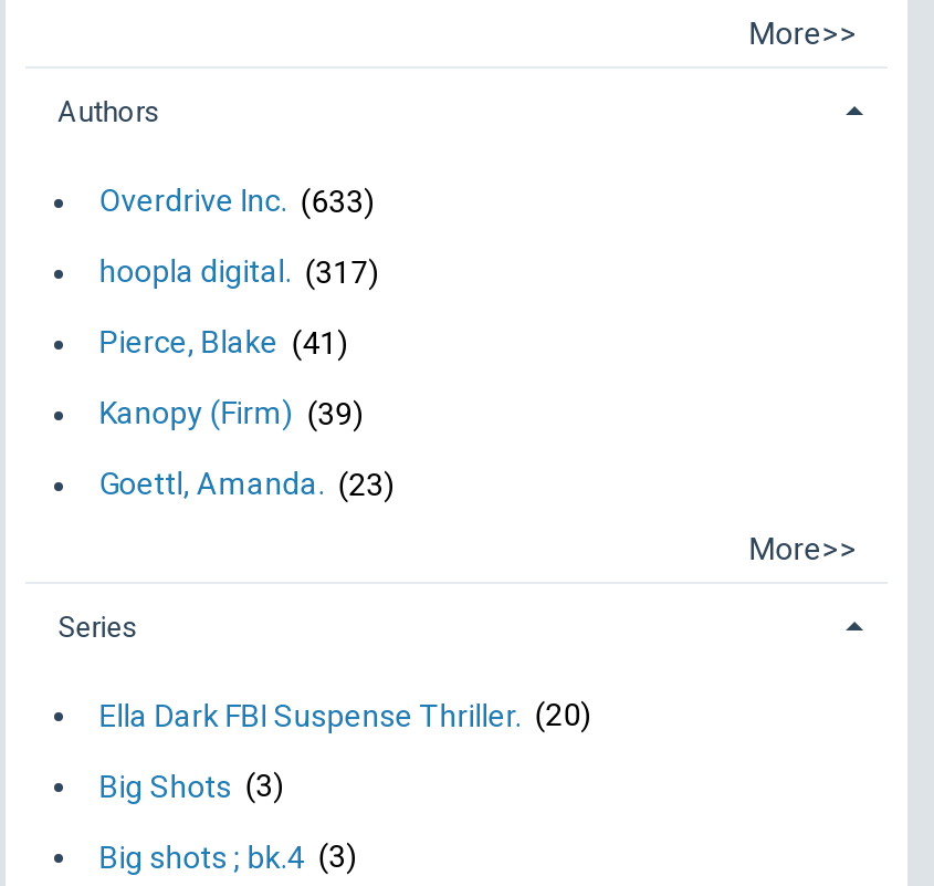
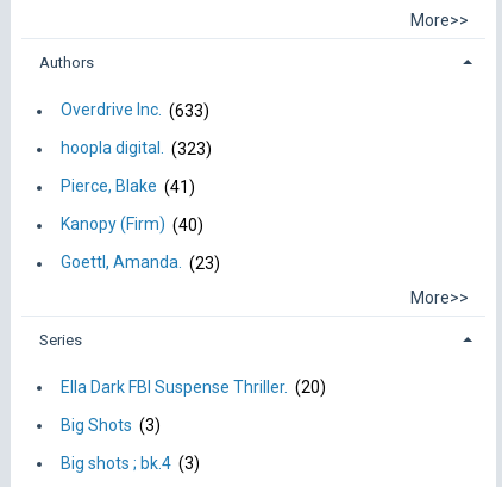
- hoopla digital. (317)
+ hoopla digital. (323)

- Kanopy (Firm) (39)
+ Kanopy (Firm) (40)
